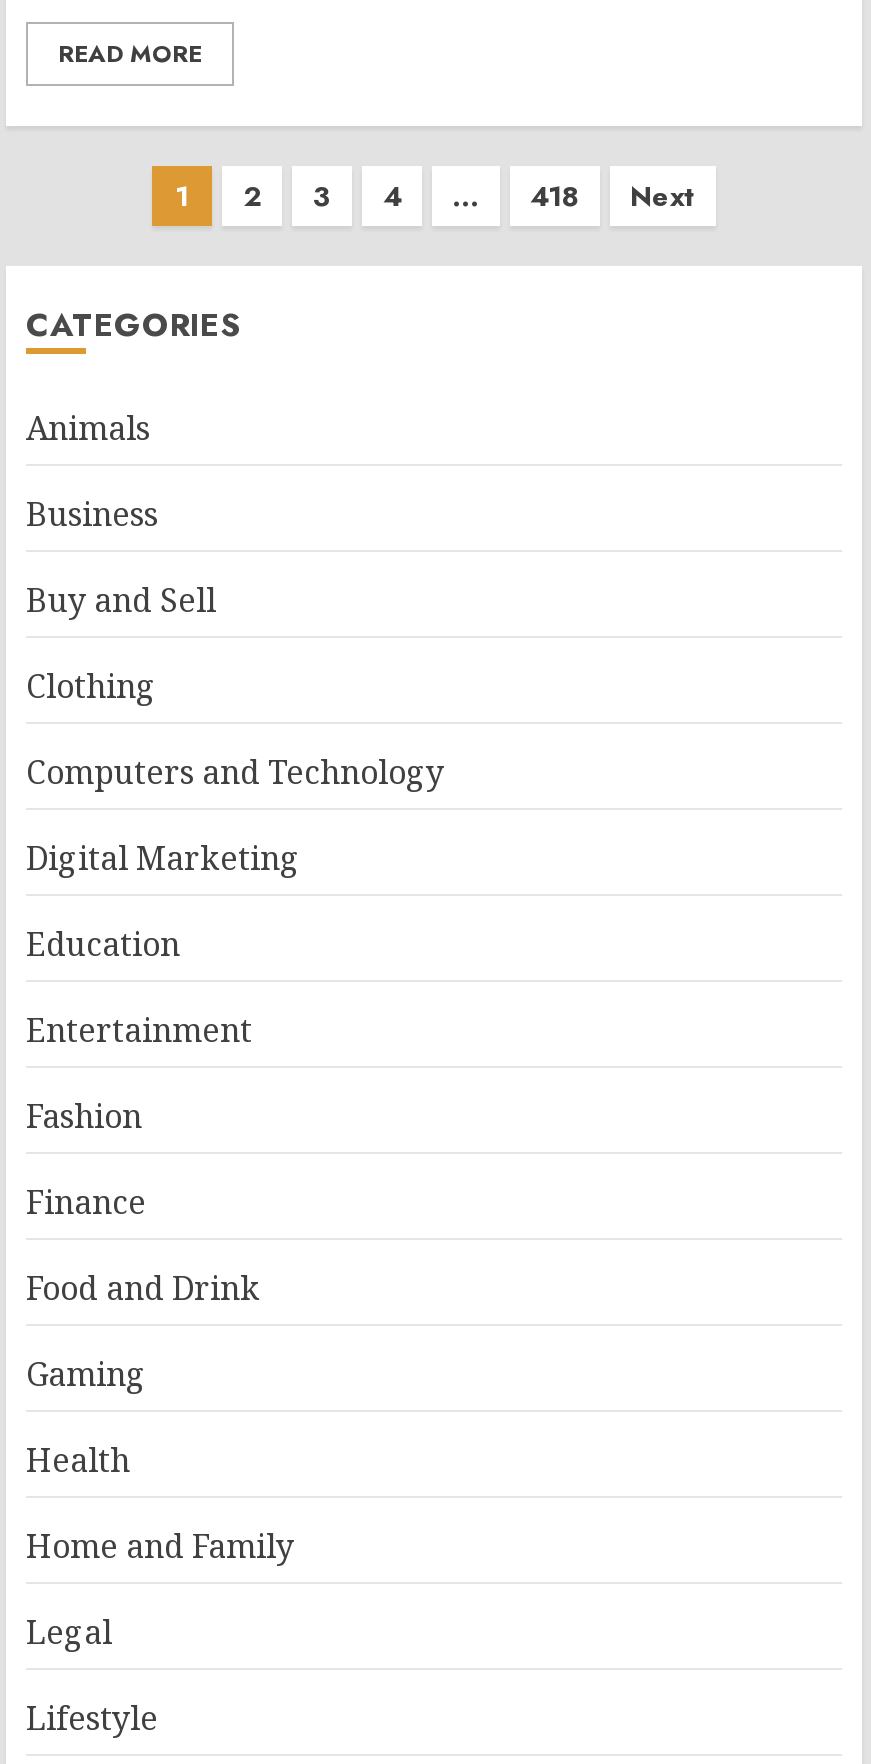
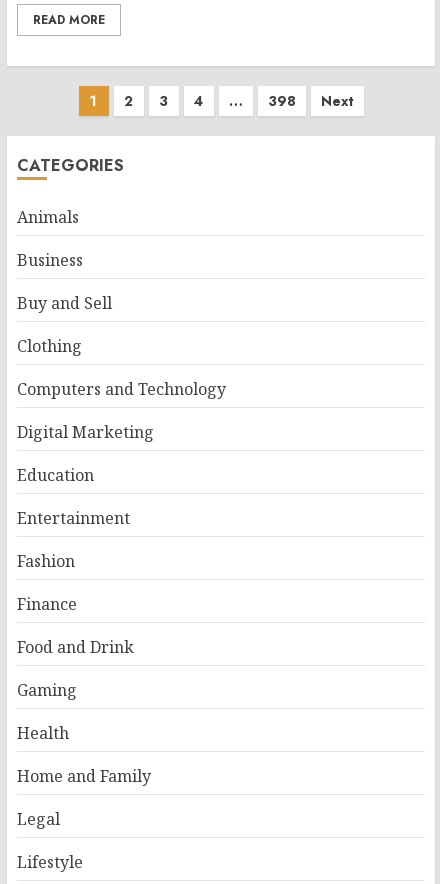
- 418
+ 398
